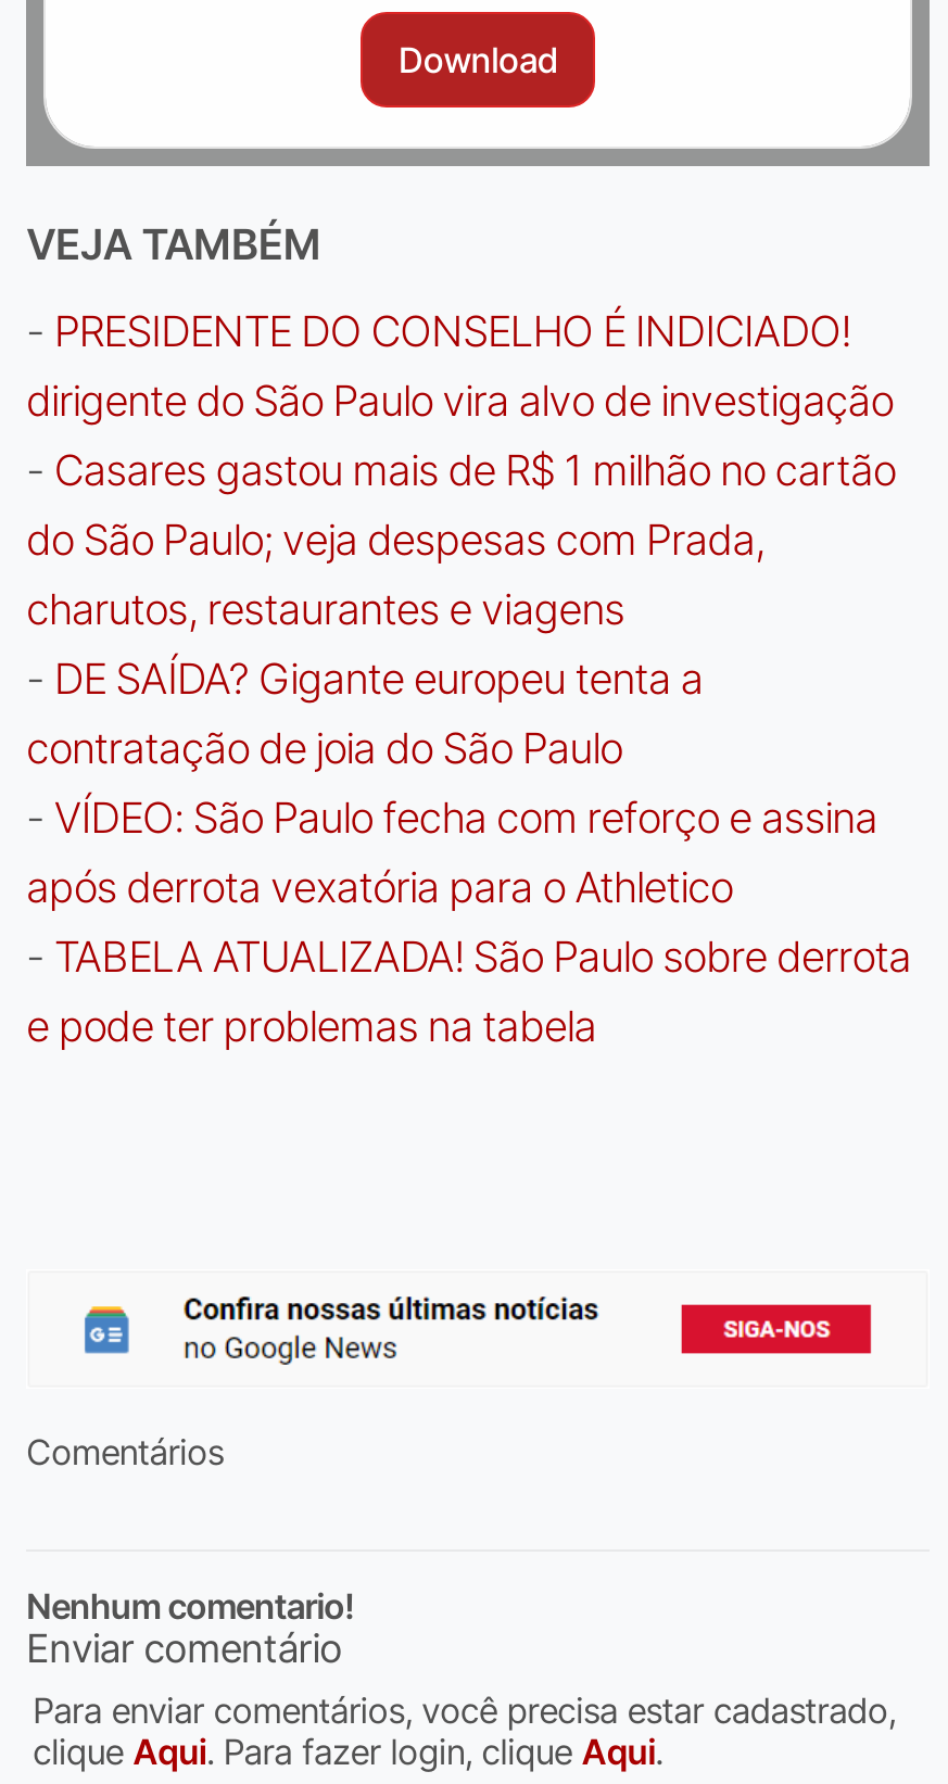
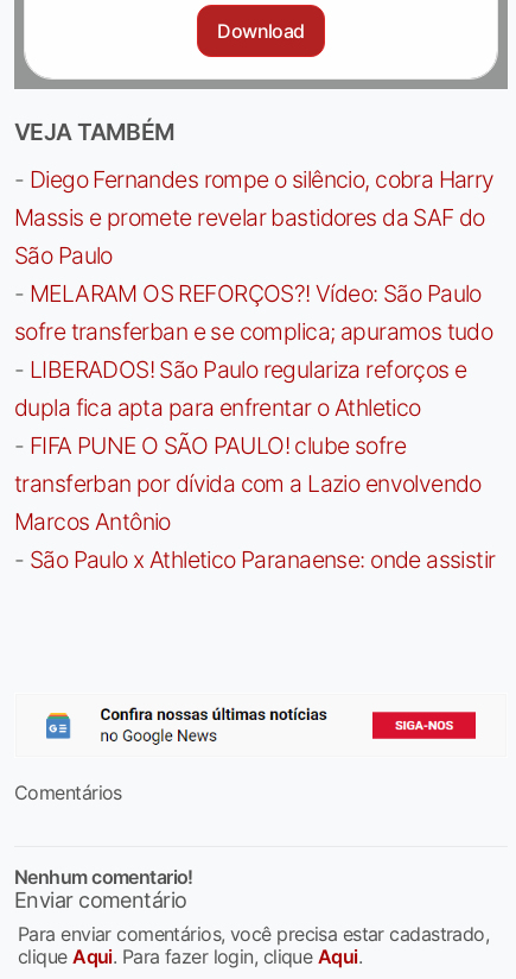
- - PRESIDENTE DO CONSELHO É INDICIADO!
- dirigente do São Paulo vira alvo de investigação
- - Casares gastou mais de R$ 1 milhão no cartão
- do São Paulo; veja despesas com Prada,
- charutos, restaurantes e viagens
- - DE SAÍDA? Gigante europeu tenta a
- contratação de joia do São Paulo
- - VÍDEO: São Paulo fecha com reforço e assina
- após derrota vexatória para o Athletico
- - TABELA ATUALIZADA! São Paulo sobre derrota
- e pode ter problemas na tabela
+ - Diego Fernandes rompe o silêncio, cobra Harry
+ Massis e promete revelar bastidores da SAF do
+ São Paulo
+ - MELARAM OS REFORÇOS?! Vídeo: São Paulo
+ sofre transferban e se complica; apuramos tudo
+ - LIBERADOS! São Paulo regulariza reforços e
+ dupla fica apta para enfrentar o Athletico
+ - FIFA PUNE O SÃO PAULO! clube sofre
+ transferban por dívida com a Lazio envolvendo
+ Marcos Antônio
+ - São Paulo x Athletico Paranaense: onde assistir
